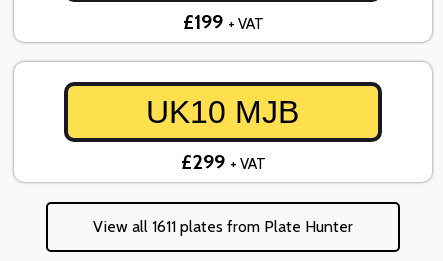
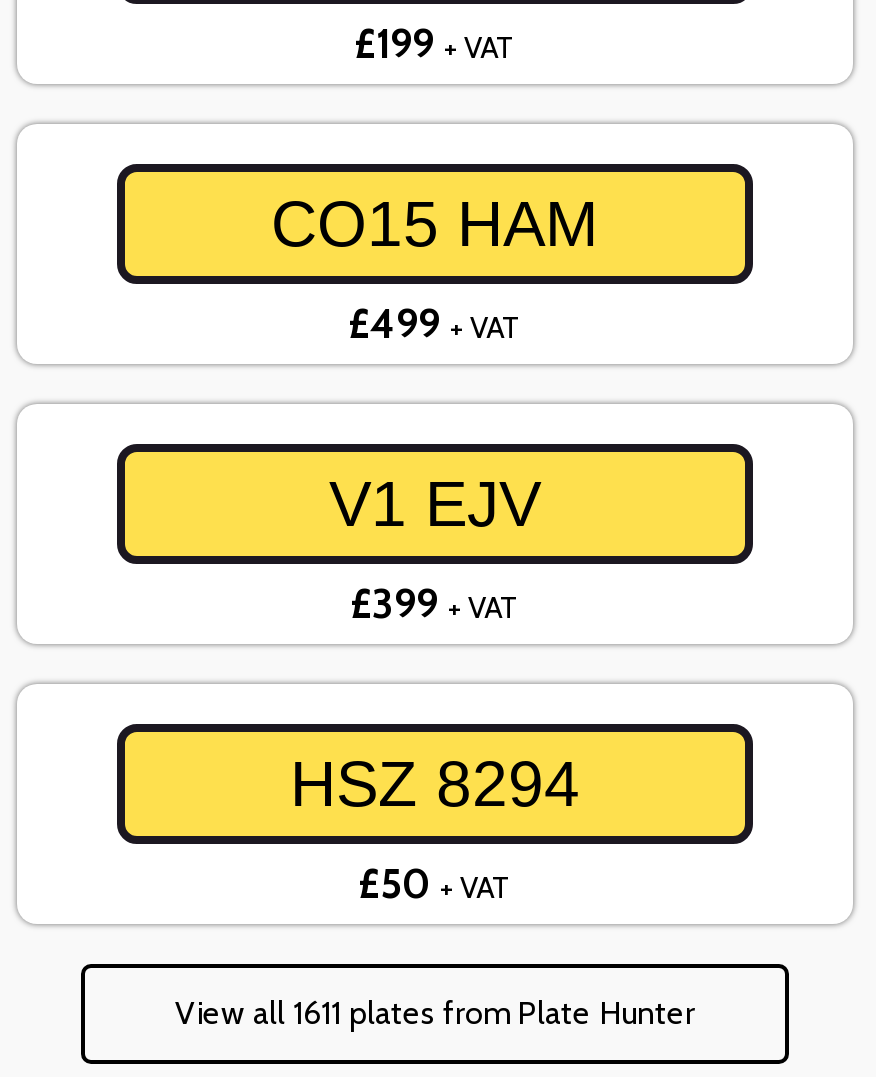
- UK10 MJB
- £299 + VAT
+ CO15 HAM
+ £499 + VAT
+ V1 EJV
+ £399 + VAT
+ HSZ 8294
+ £50 + VAT
